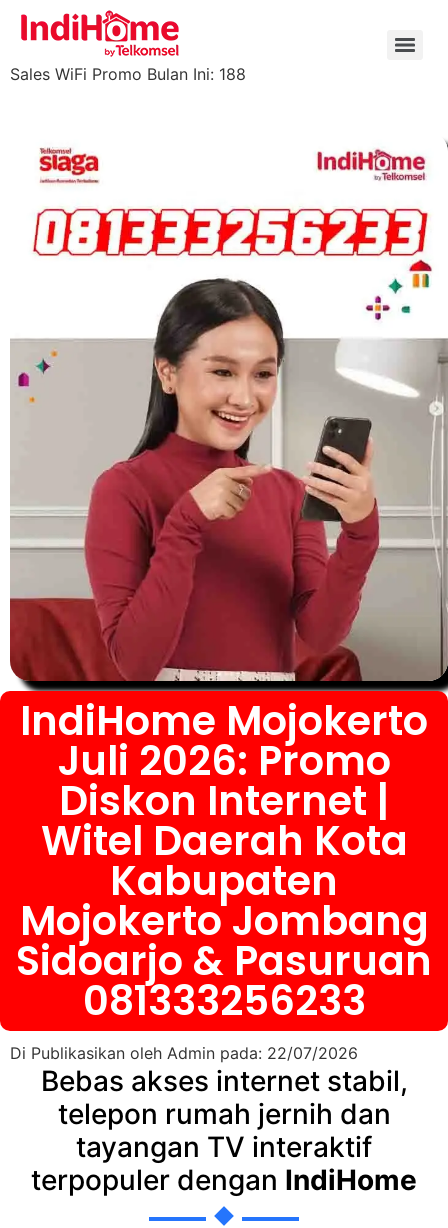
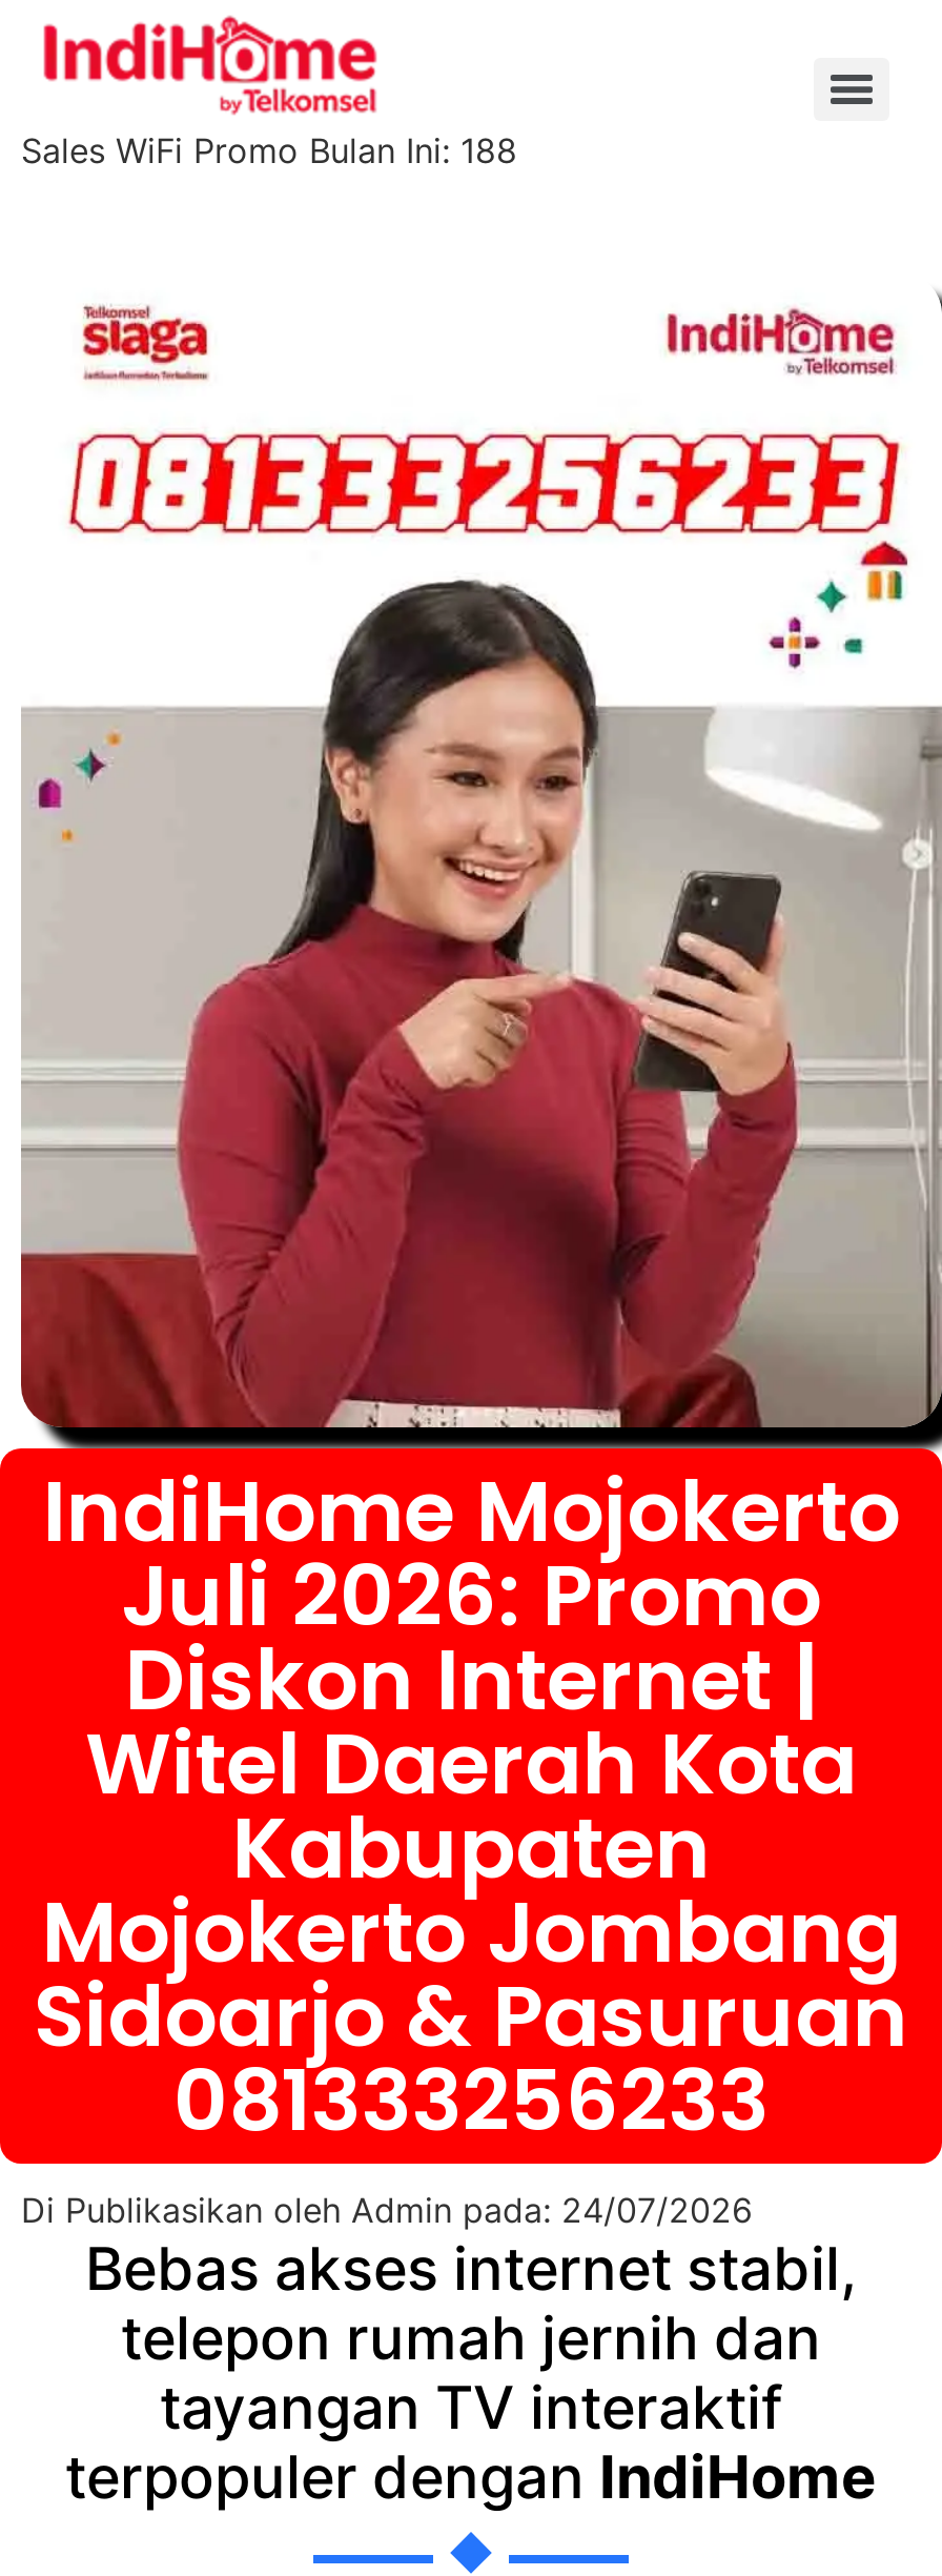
- Di Publikasikan oleh Admin pada: 22/07/2026
+ Di Publikasikan oleh Admin pada: 24/07/2026
